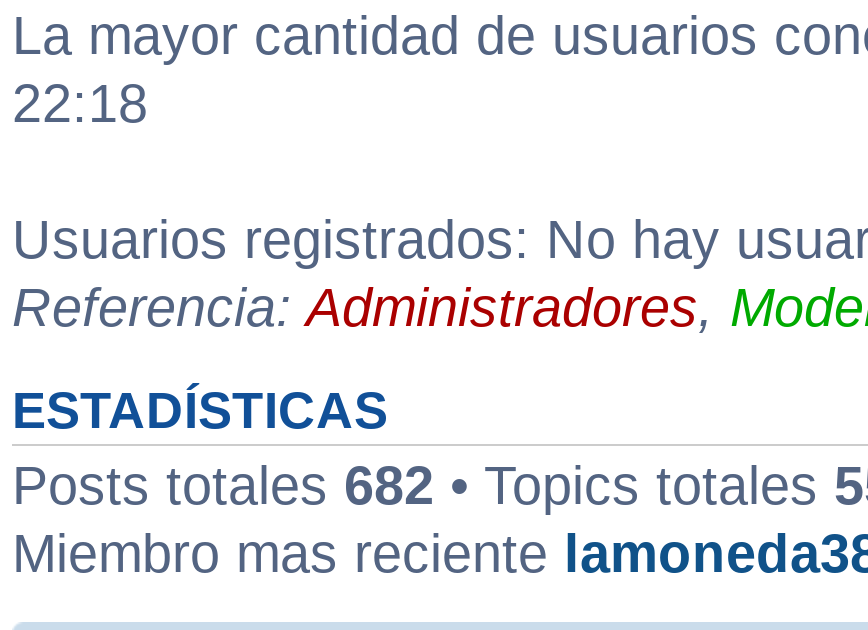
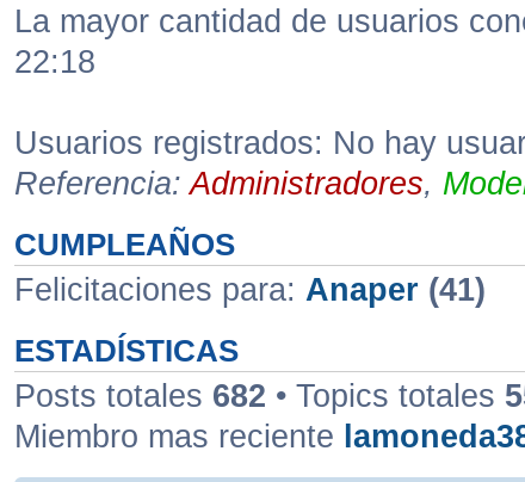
+ CUMPLEAÑOS
+ Felicitaciones para: Anaper (41)
